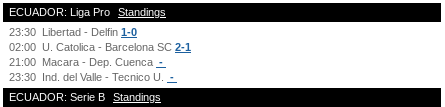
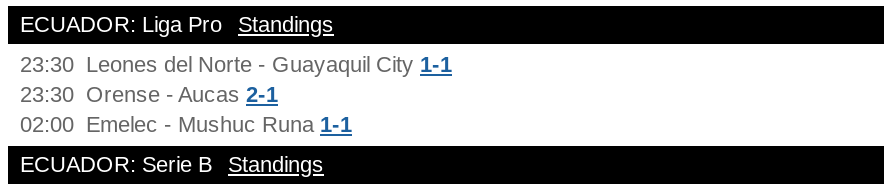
- 23:30 Libertad - Delfin 1-0
- 02:00 U. Catolica - Barcelona SC 2-1
- 21:00 Macara - Dep. Cuenca -
- 23:30 Ind. del Valle - Tecnico U. -
+ 23:30 Leones del Norte - Guayaquil City 1-1
+ 23:30 Orense - Aucas 2-1
+ 02:00 Emelec - Mushuc Runa 1-1
